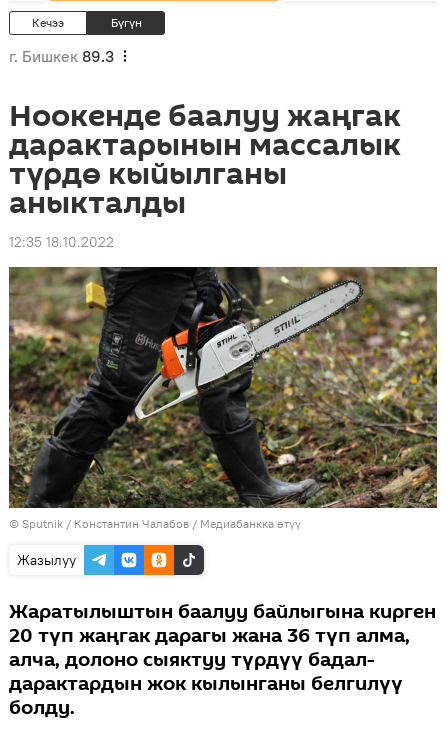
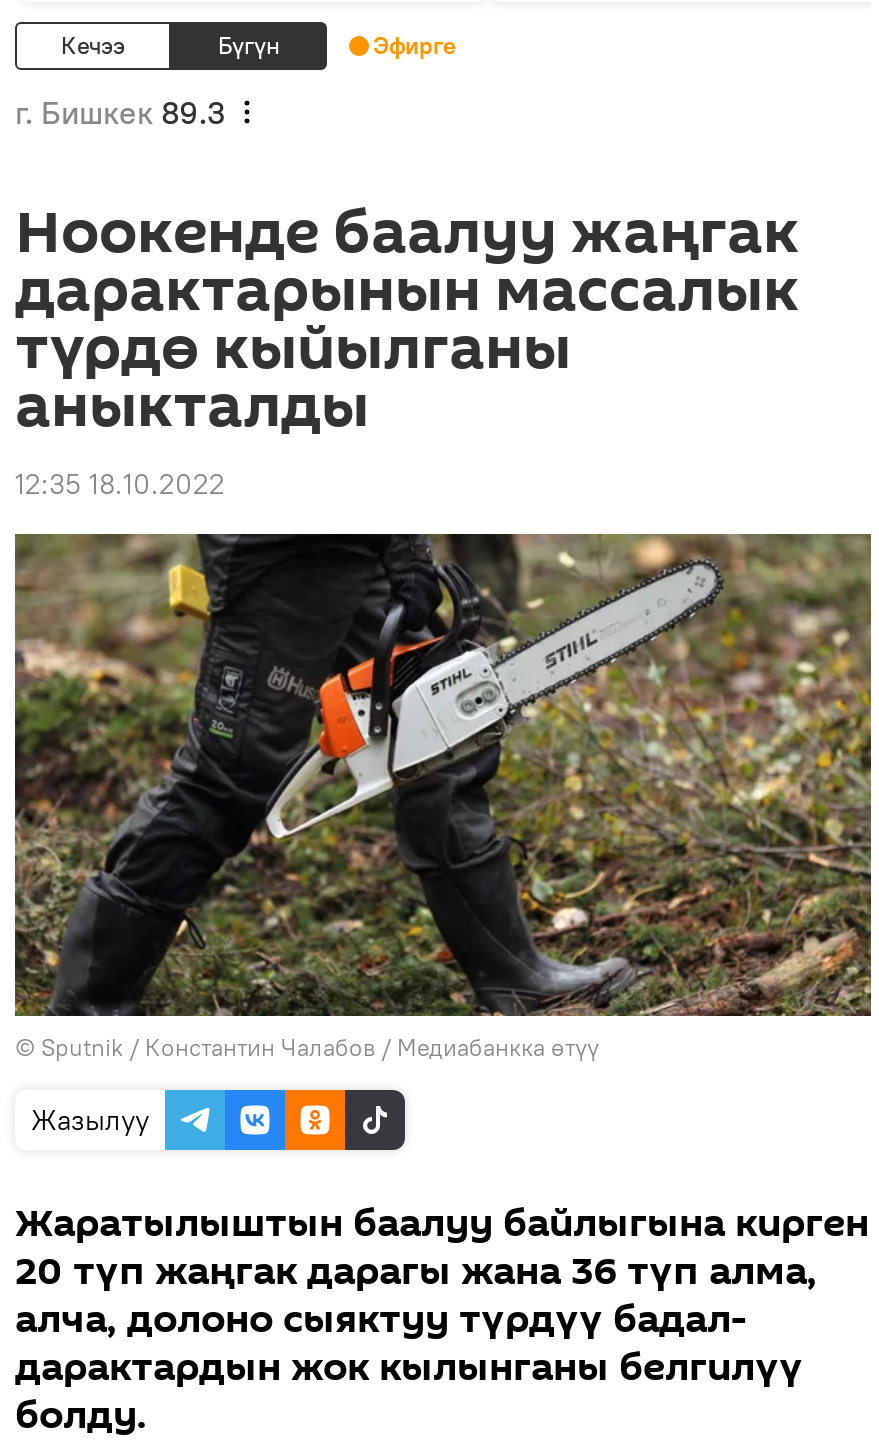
+ Эфирге
